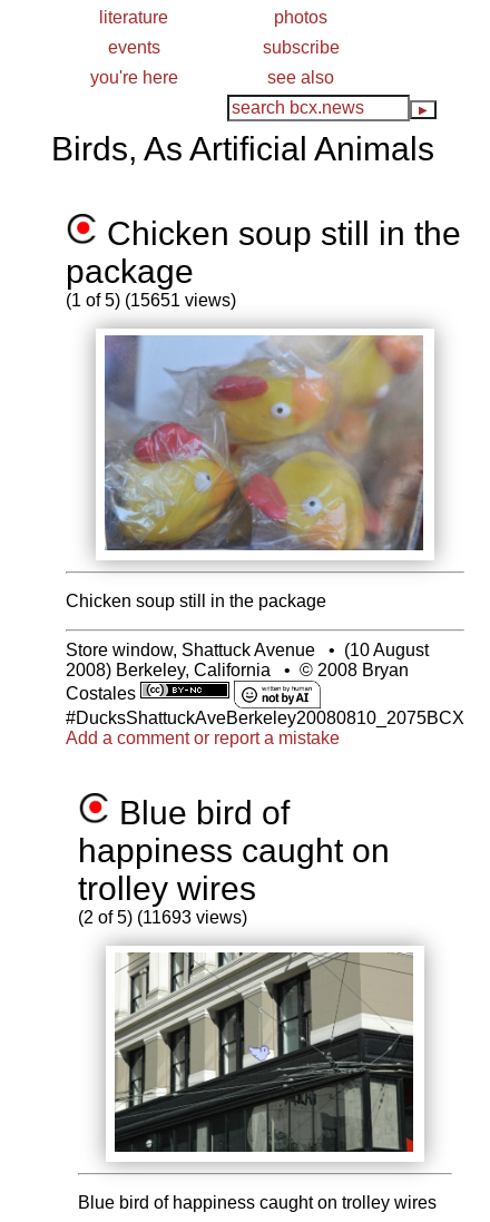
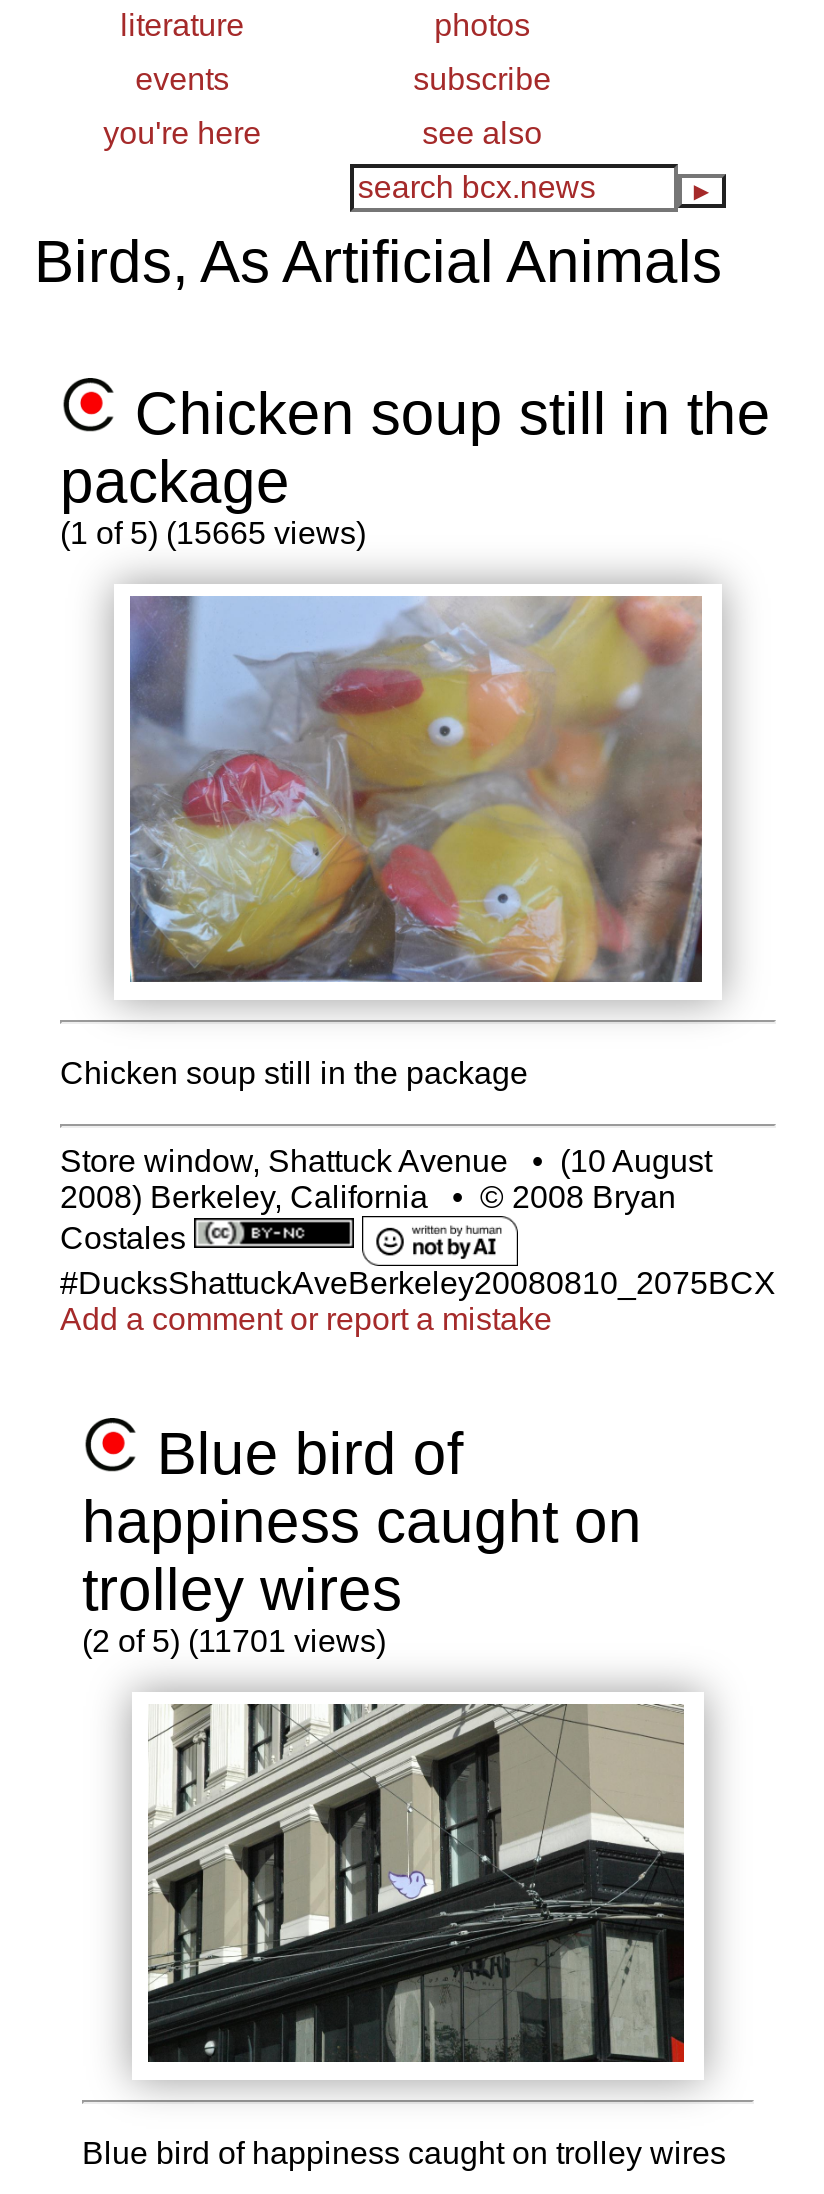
- (1 of 5) (15651 views)
+ (1 of 5) (15665 views)

- (2 of 5) (11693 views)
+ (2 of 5) (11701 views)
